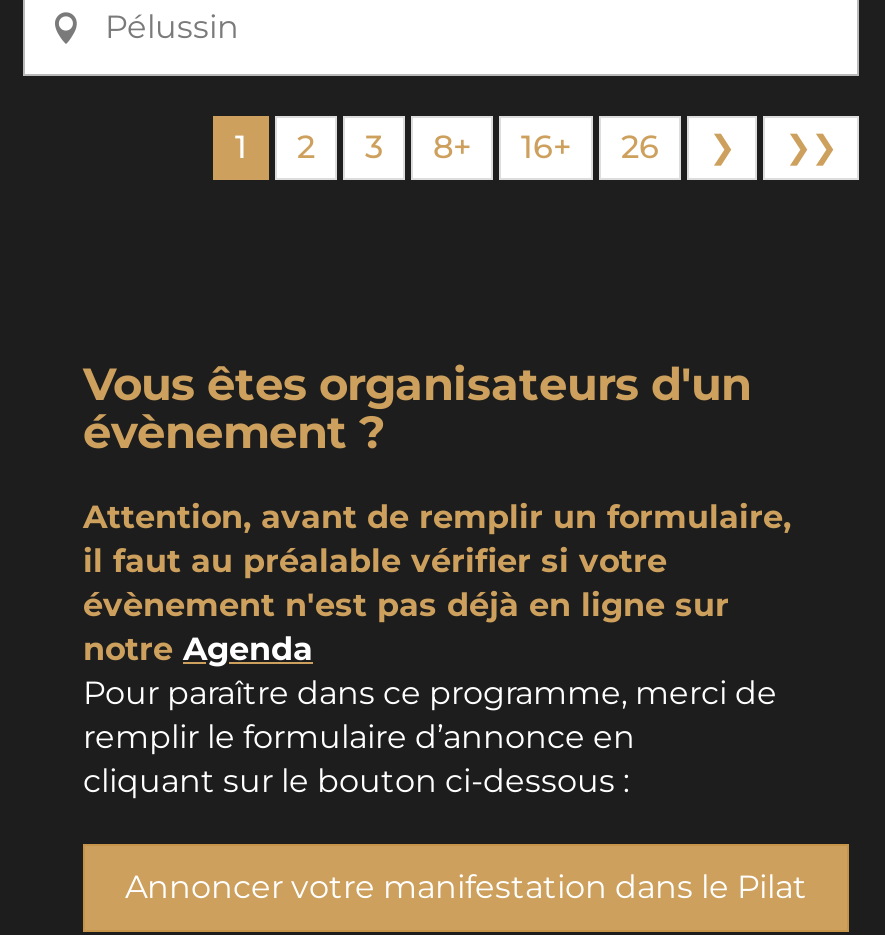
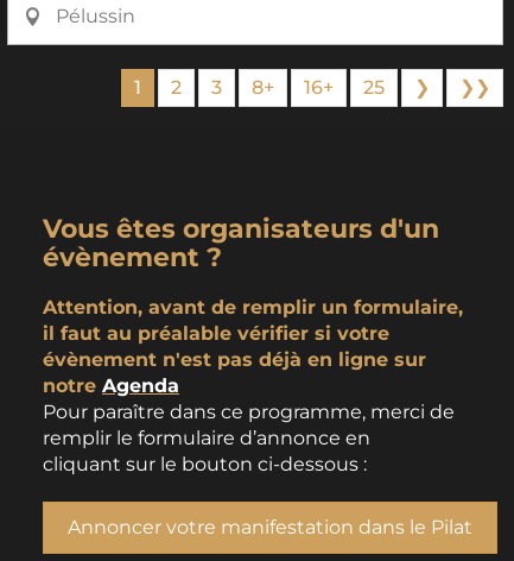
- 26
+ 25
